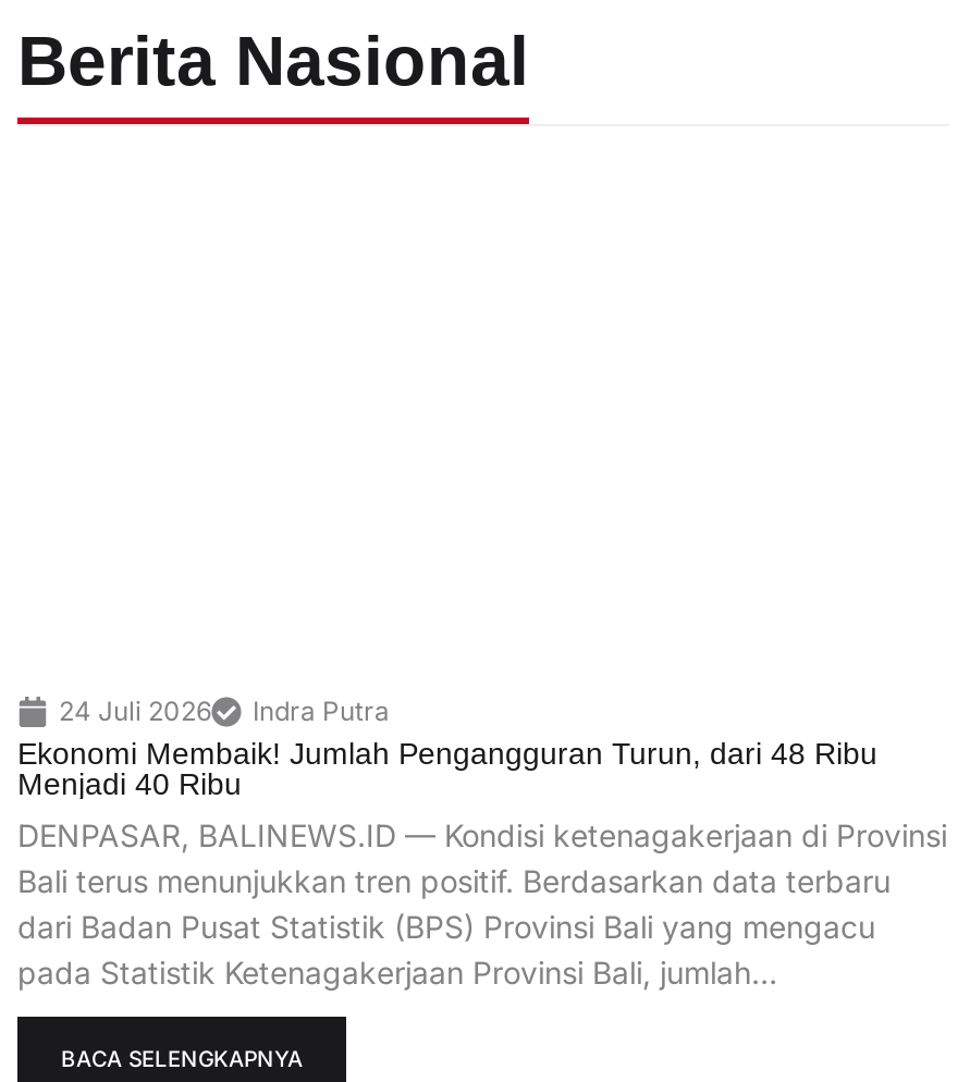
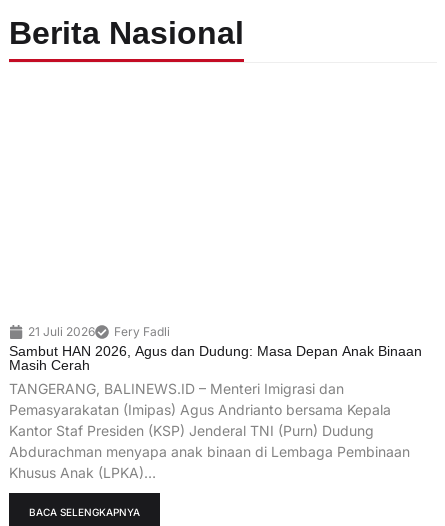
- 24 Juli 2026
- Indra Putra
- Ekonomi Membaik! Jumlah Pengangguran Turun, dari 48 Ribu
- Menjadi 40 Ribu
- DENPASAR, BALINEWS.ID — Kondisi ketenagakerjaan di Provinsi
- Bali terus menunjukkan tren positif. Berdasarkan data terbaru
- dari Badan Pusat Statistik (BPS) Provinsi Bali yang mengacu
- pada Statistik Ketenagakerjaan Provinsi Bali, jumlah…
+ 21 Juli 2026
+ Fery Fadli
+ Sambut HAN 2026, Agus dan Dudung: Masa Depan Anak Binaan
+ Masih Cerah
+ TANGERANG, BALINEWS.ID – Menteri Imigrasi dan
+ Pemasyarakatan (Imipas) Agus Andrianto bersama Kepala
+ Kantor Staf Presiden (KSP) Jenderal TNI (Purn) Dudung
+ Abdurachman menyapa anak binaan di Lembaga Pembinaan
+ Khusus Anak (LPKA)…
